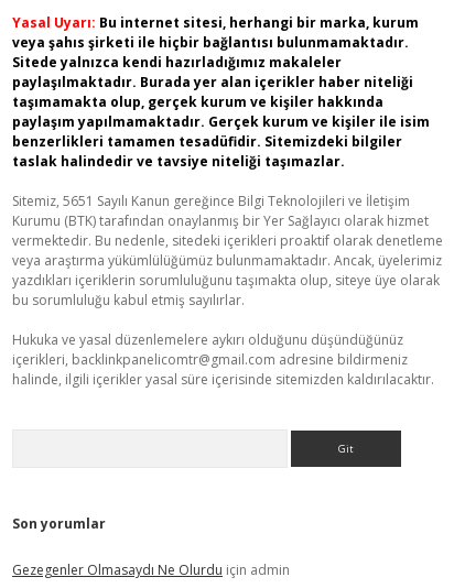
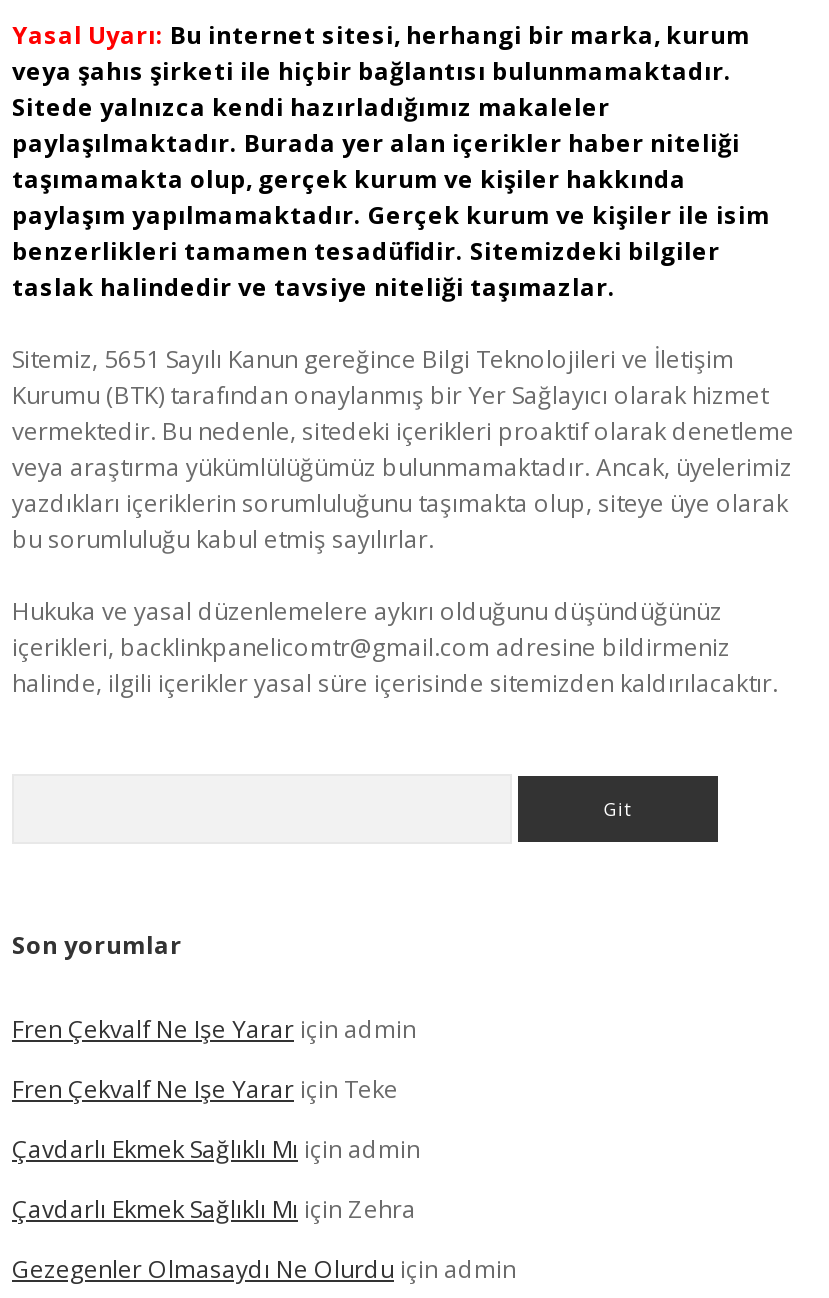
+ Fren Çekvalf Ne Işe Yarar için admin
+ Fren Çekvalf Ne Işe Yarar için Teke
+ Çavdarlı Ekmek Sağlıklı Mı için admin
+ Çavdarlı Ekmek Sağlıklı Mı için Zehra
